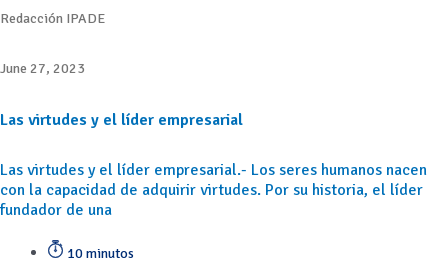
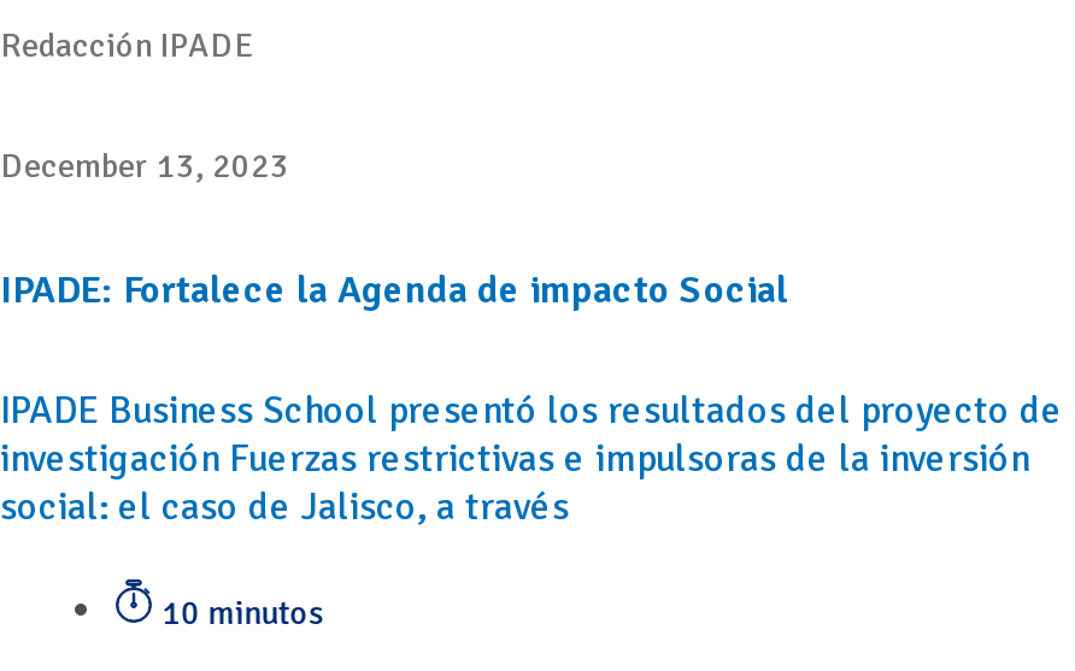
- June 27, 2023
+ December 13, 2023

- Las virtudes y el líder empresarial
+ IPADE: Fortalece la Agenda de impacto Social

- Las virtudes y el líder empresarial.- Los seres humanos nacen
- con la capacidad de adquirir virtudes. Por su historia, el líder
- fundador de una
+ IPADE Business School presentó los resultados del proyecto de
+ investigación Fuerzas restrictivas e impulsoras de la inversión
+ social: el caso de Jalisco, a través
